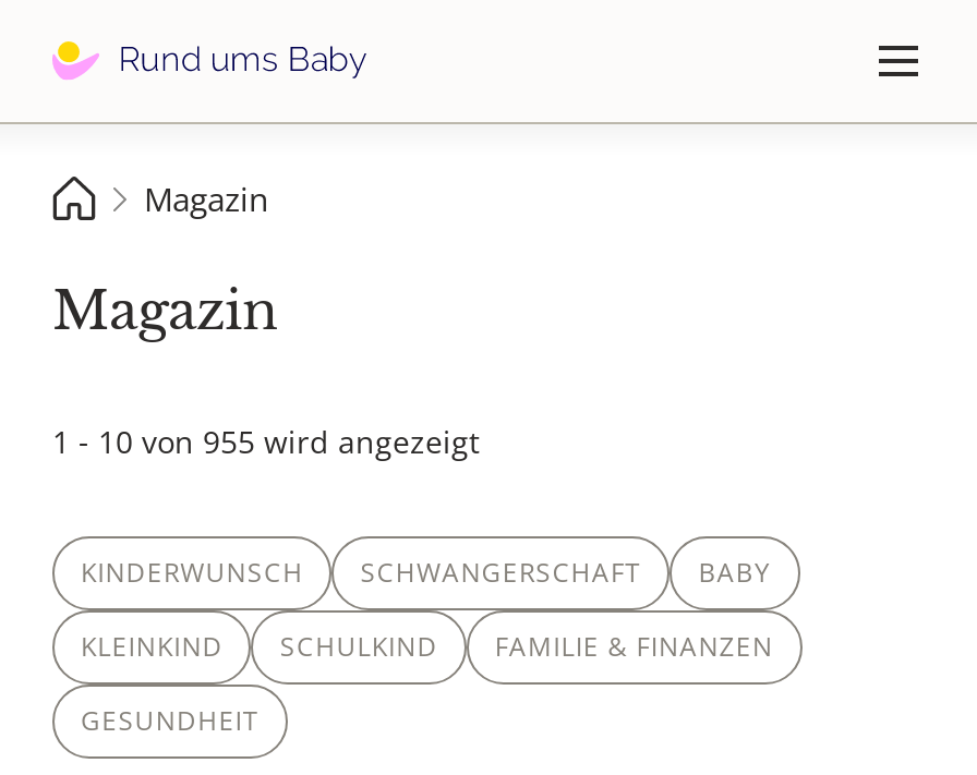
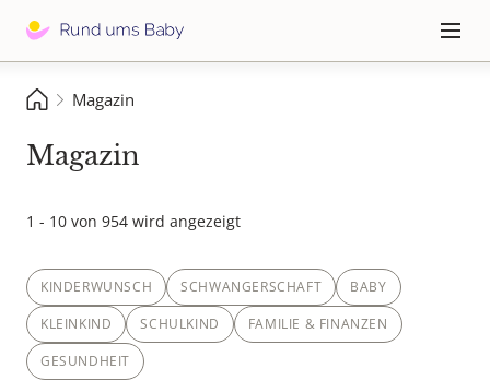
- 1 - 10 von 955 wird angezeigt
+ 1 - 10 von 954 wird angezeigt
